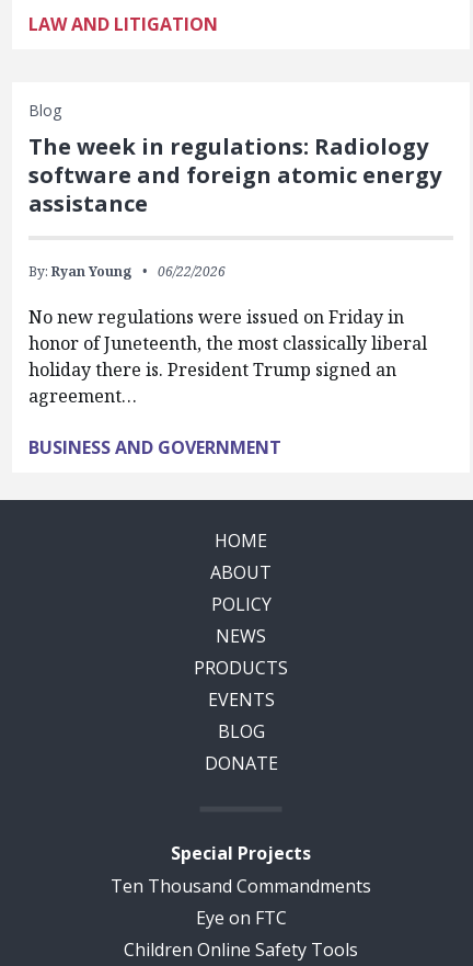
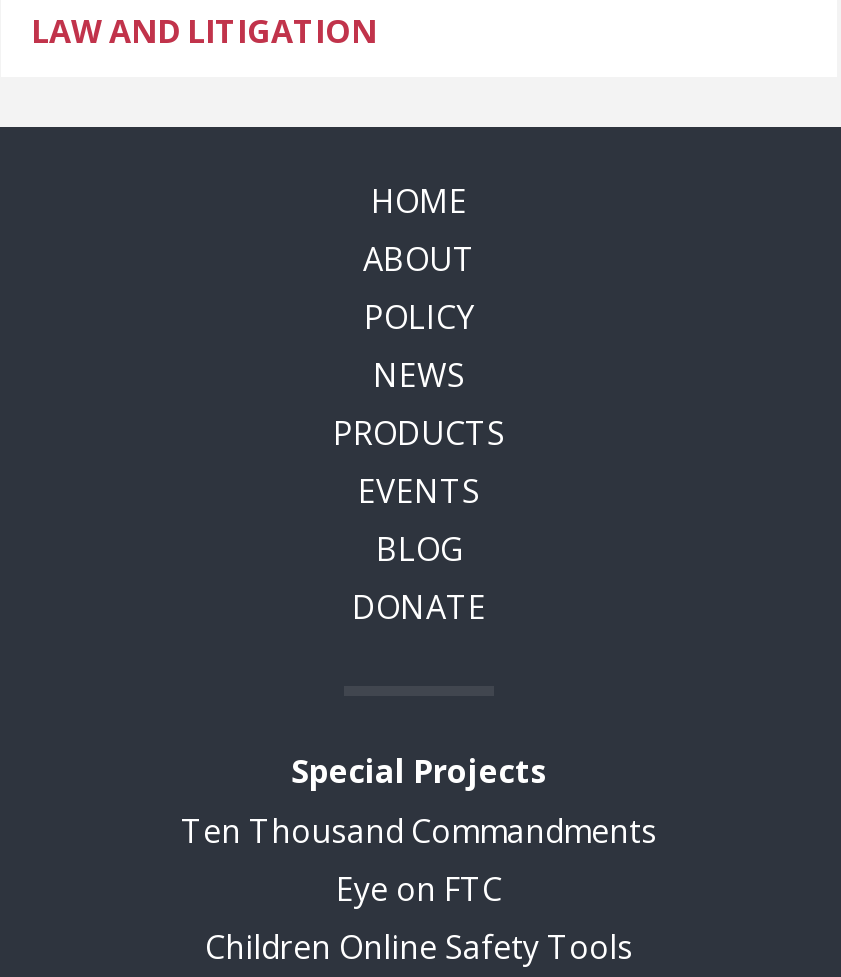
- Blog
- The week in regulations: Radiology
- software and foreign atomic energy
- assistance
- By: Ryan Young
- 06/22/2026
- No new regulations were issued on Friday in
- honor of Juneteenth, the most classically liberal
- holiday there is. President Trump signed an
- agreement…
- BUSINESS AND GOVERNMENT
